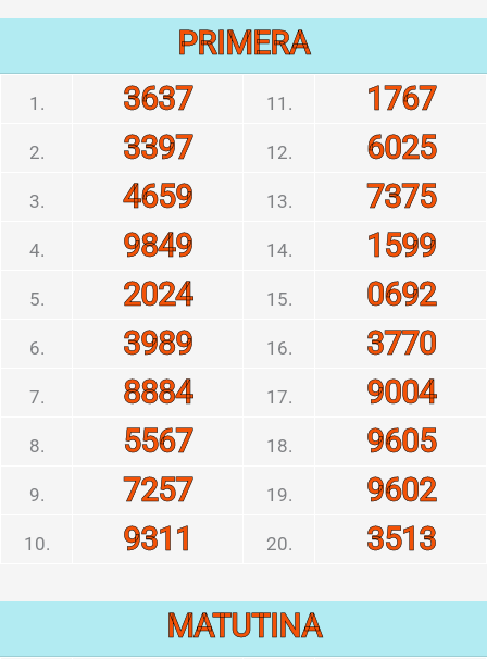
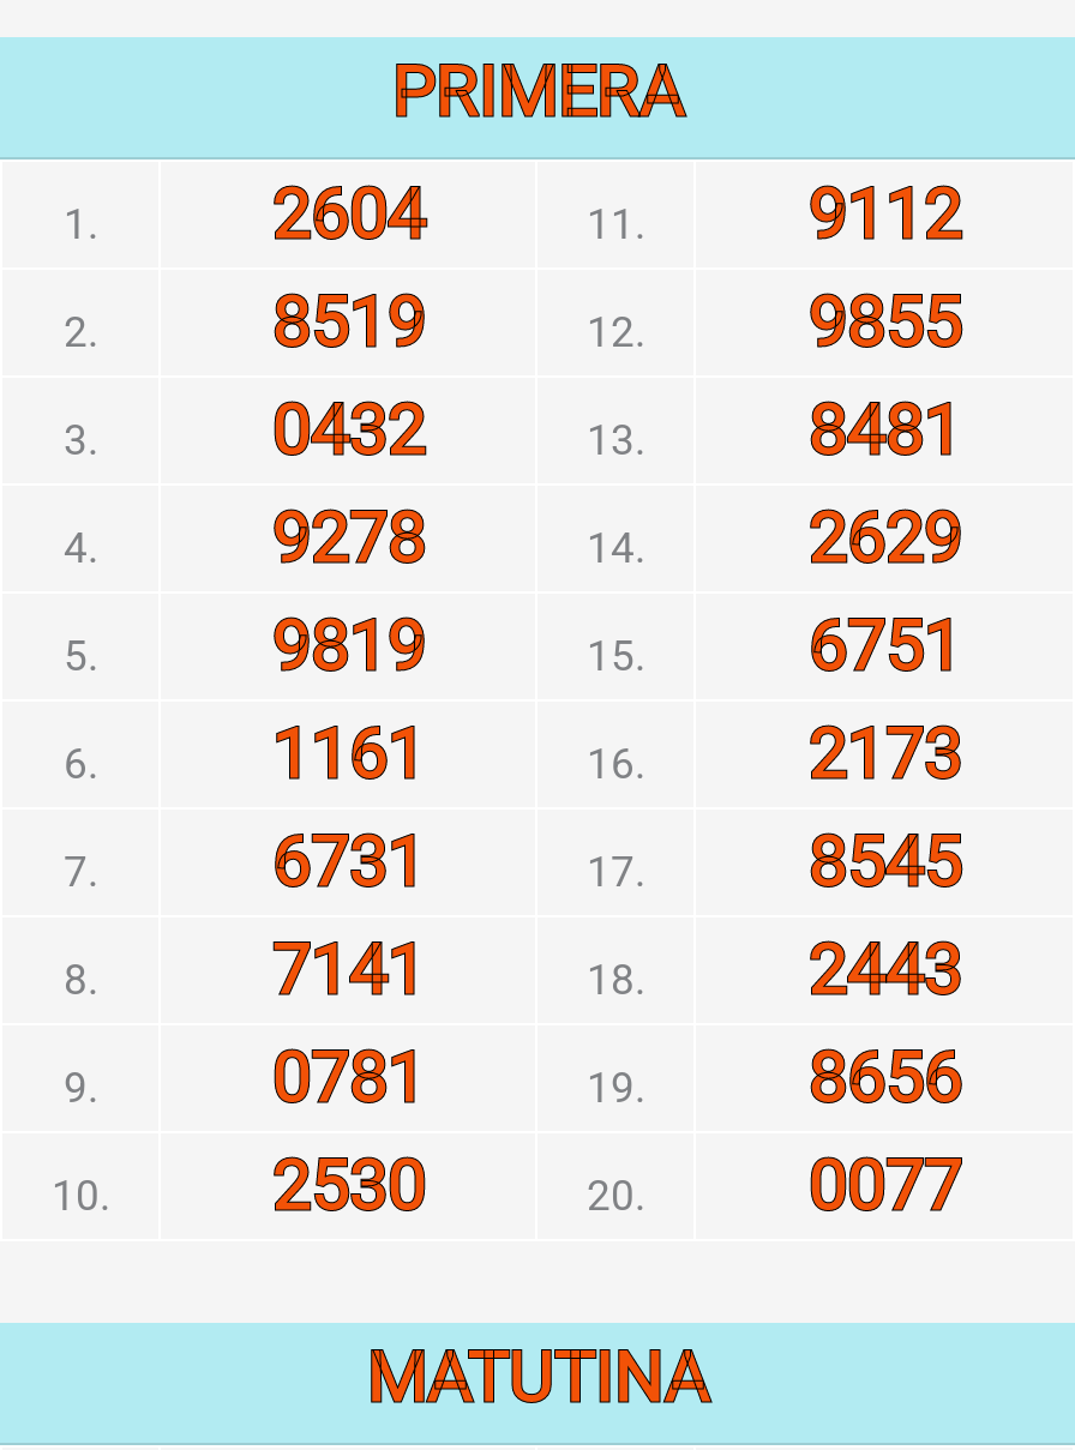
- 3637
+ 2604

- 1767
+ 9112

- 3397
+ 8519

- 6025
+ 9855

- 4659
+ 0432

- 7375
+ 8481

- 9849
+ 9278

- 1599
+ 2629

- 2024
+ 9819

- 0692
+ 6751

- 3989
+ 1161

- 3770
+ 2173

- 8884
+ 6731

- 9004
+ 8545

- 5567
+ 7141

- 9605
+ 2443

- 7257
+ 0781

- 9602
+ 8656

- 9311
+ 2530

- 3513
+ 0077
